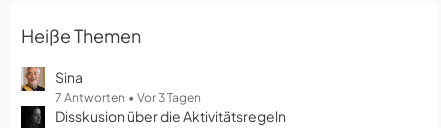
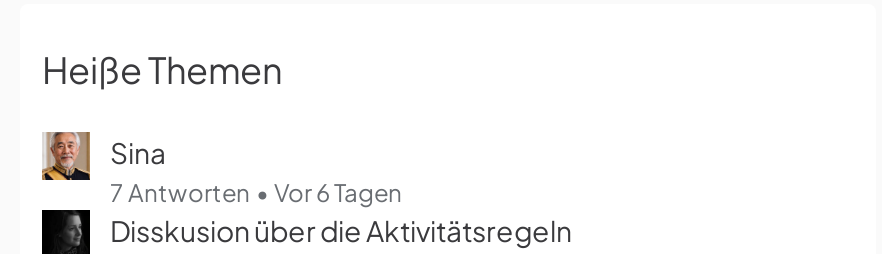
- 7 Antworten Vor 3 Tagen
+ 7 Antworten Vor 6 Tagen
